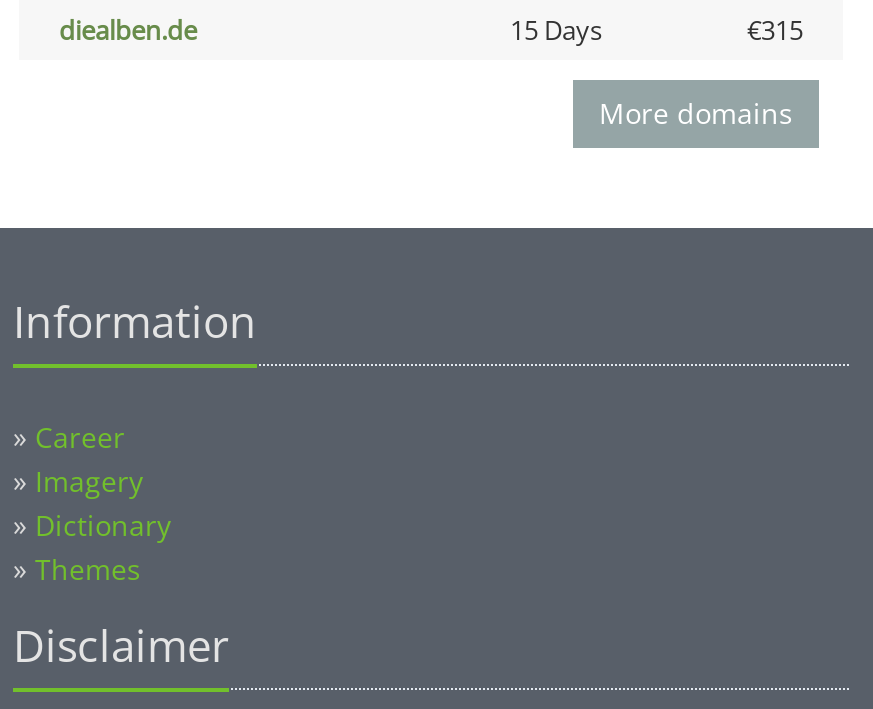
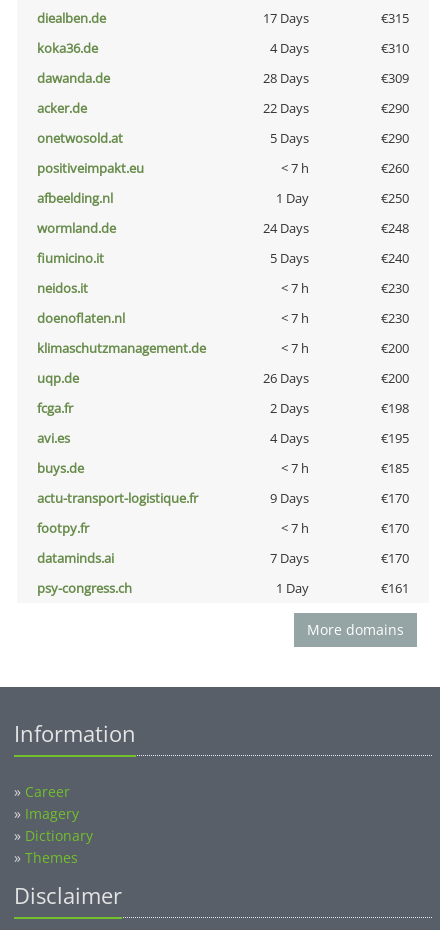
- 15 Days
+ 17 Days

+ koka36.de
+ 4 Days
+ €310
+ dawanda.de
+ 28 Days
+ €309
+ acker.de
+ 22 Days
+ €290
+ onetwosold.at
+ 5 Days
+ €290
+ positiveimpakt.eu
+ < 7 h
+ €260
+ afbeelding.nl
+ 1 Day
+ €250
+ wormland.de
+ 24 Days
+ €248
+ fiumicino.it
+ 5 Days
+ €240
+ neidos.it
+ < 7 h
+ €230
+ doenoflaten.nl
+ < 7 h
+ €230
+ klimaschutzmanagement.de
+ < 7 h
+ €200
+ uqp.de
+ 26 Days
+ €200
+ fcga.fr
+ 2 Days
+ €198
+ avi.es
+ 4 Days
+ €195
+ buys.de
+ < 7 h
+ €185
+ actu-transport-logistique.fr
+ 9 Days
+ €170
+ footpy.fr
+ < 7 h
+ €170
+ dataminds.ai
+ 7 Days
+ €170
+ psy-congress.ch
+ 1 Day
+ €161
